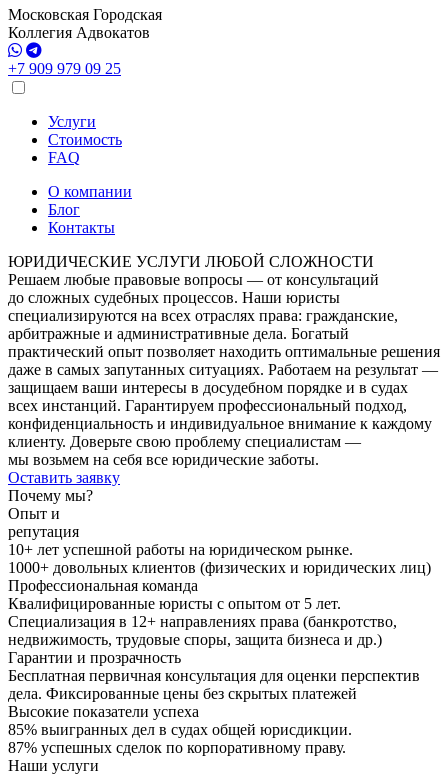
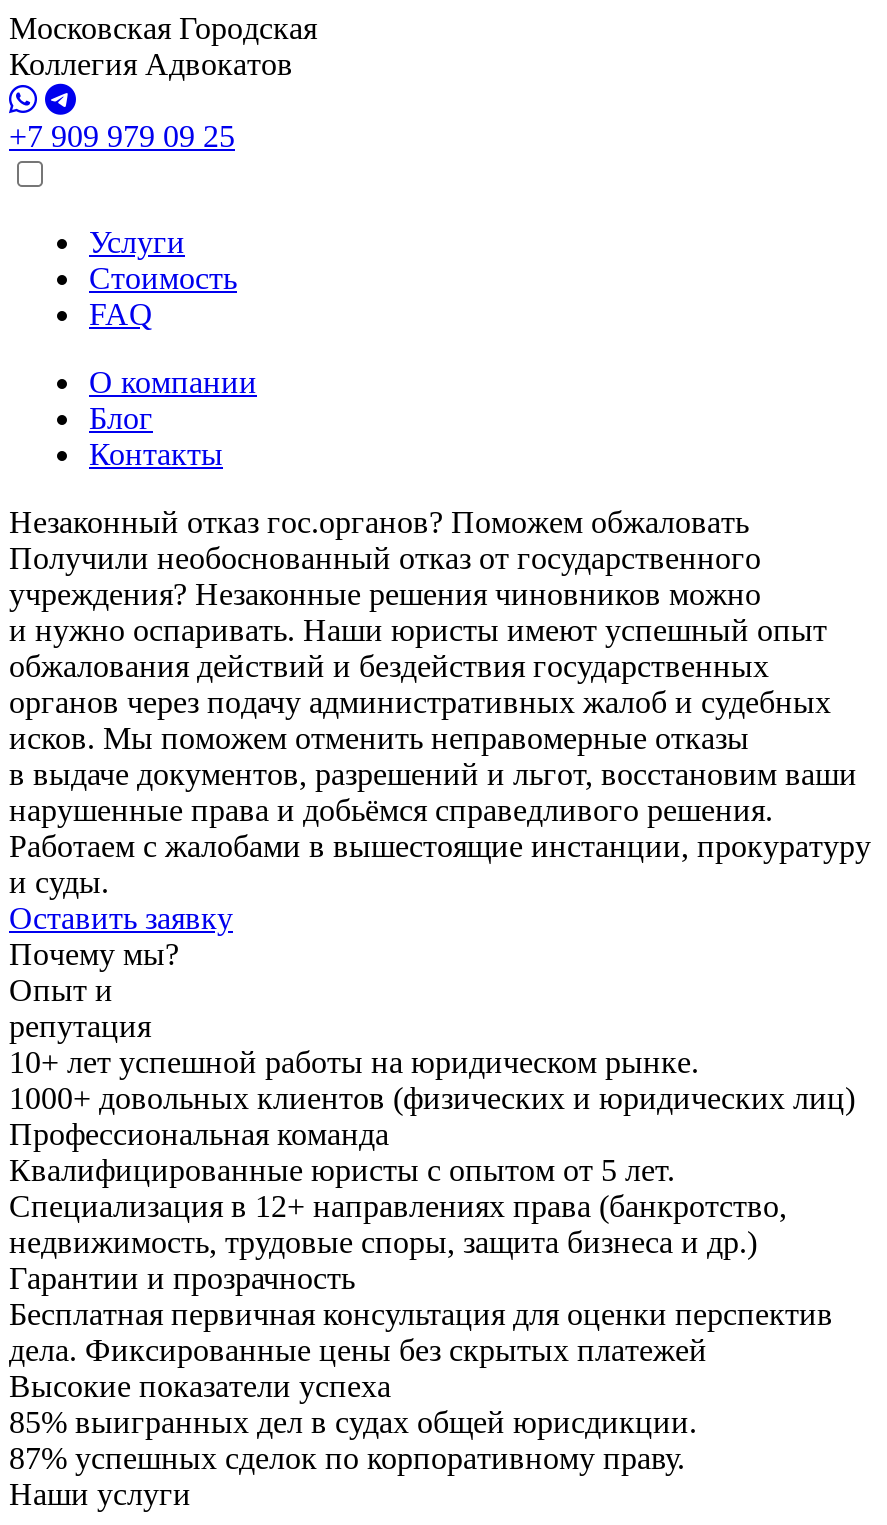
- ЮРИДИЧЕСКИЕ УСЛУГИ ЛЮБОЙ СЛОЖНОСТИ
- Решаем любые правовые вопросы — от консультаций
- до сложных судебных процессов. Наши юристы
- специализируются на всех отраслях права: гражданские,
- арбитражные и административные дела. Богатый
- практический опыт позволяет находить оптимальные решения
- даже в самых запутанных ситуациях. Работаем на результат —
- защищаем ваши интересы в досудебном порядке и в судах
- всех инстанций. Гарантируем профессиональный подход,
- конфиденциальность и индивидуальное внимание к каждому
- клиенту. Доверьте свою проблему специалистам —
- мы возьмем на себя все юридические заботы.
+ Незаконный отказ гос.органов? Поможем обжаловать
+ Получили необоснованный отказ от государственного
+ учреждения? Незаконные решения чиновников можно
+ и нужно оспаривать. Наши юристы имеют успешный опыт
+ обжалования действий и бездействия государственных
+ органов через подачу административных жалоб и судебных
+ исков. Мы поможем отменить неправомерные отказы
+ в выдаче документов, разрешений и льгот, восстановим ваши
+ нарушенные права и добьёмся справедливого решения.
+ Работаем с жалобами в вышестоящие инстанции, прокуратуру
+ и суды.
